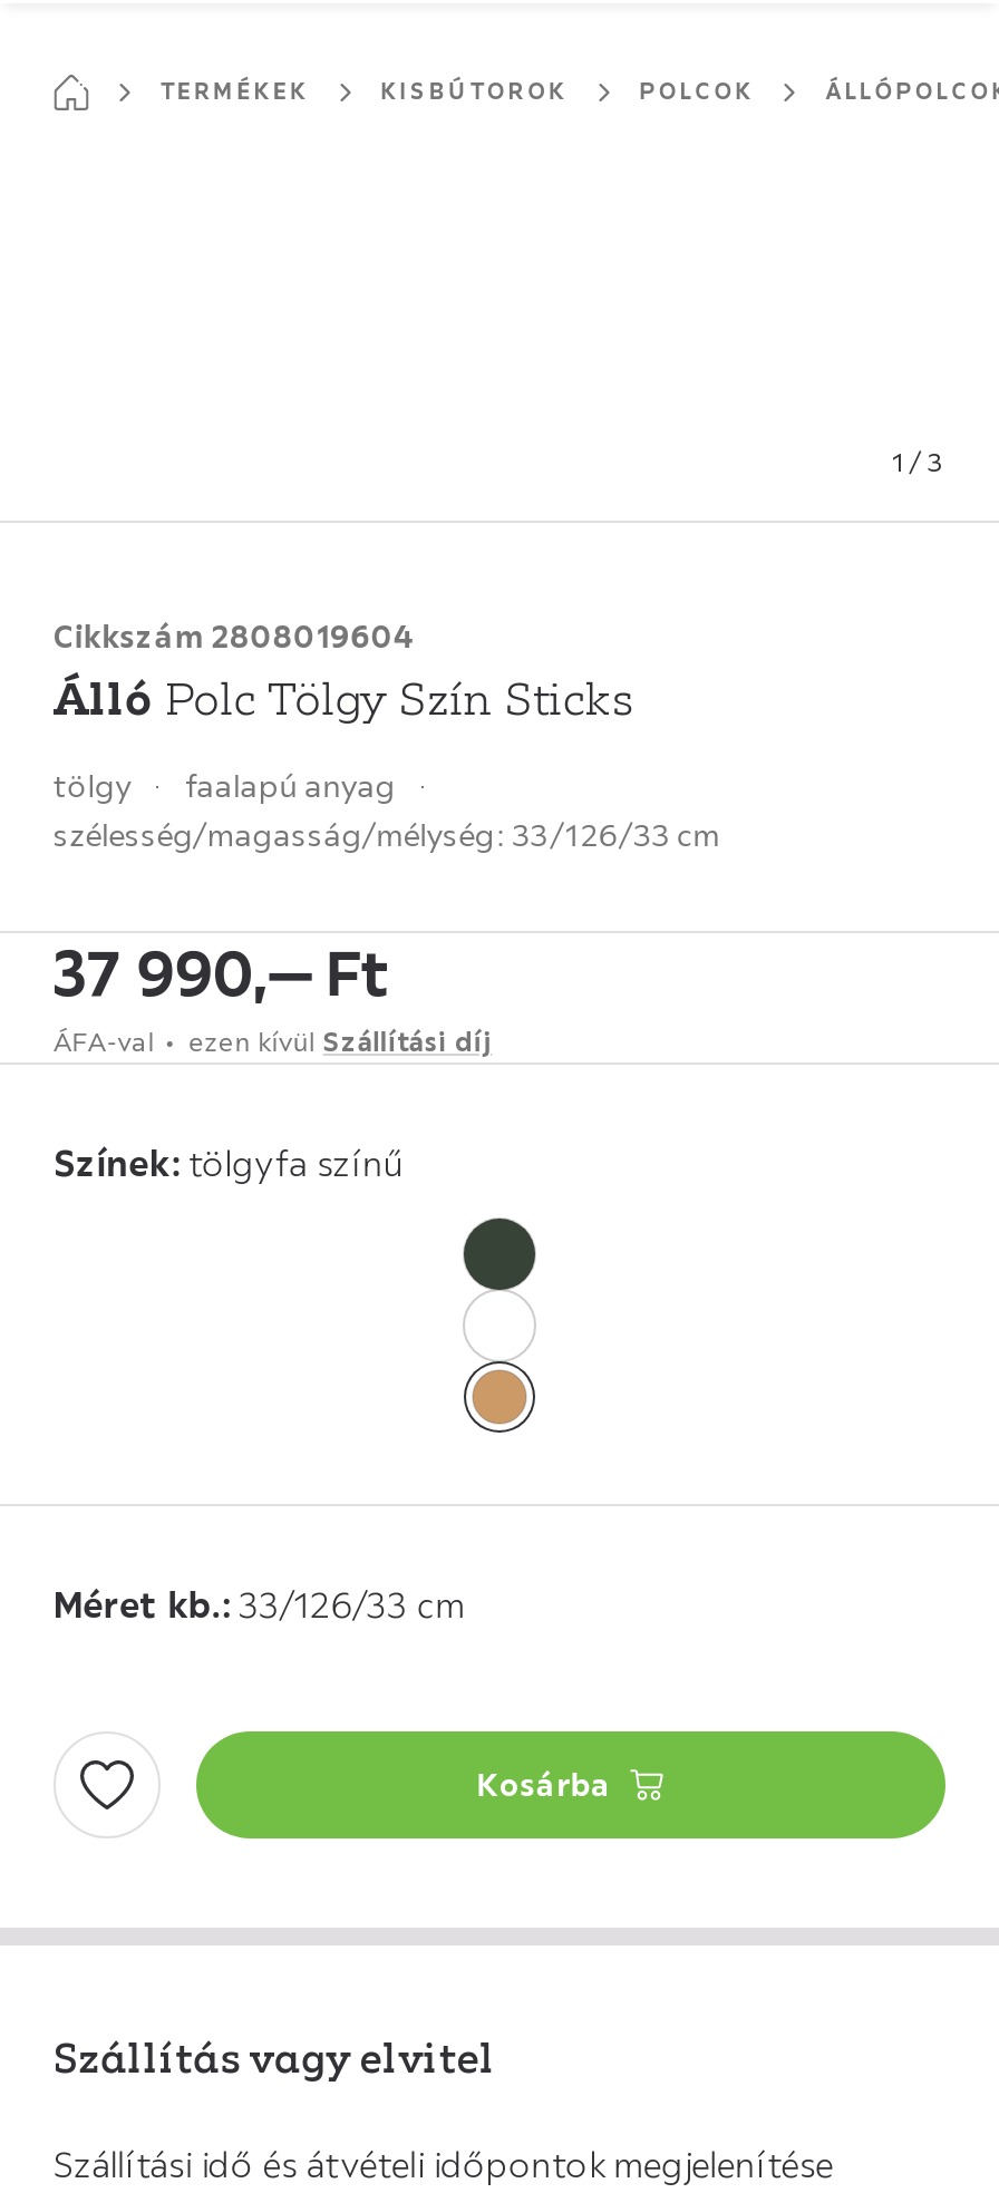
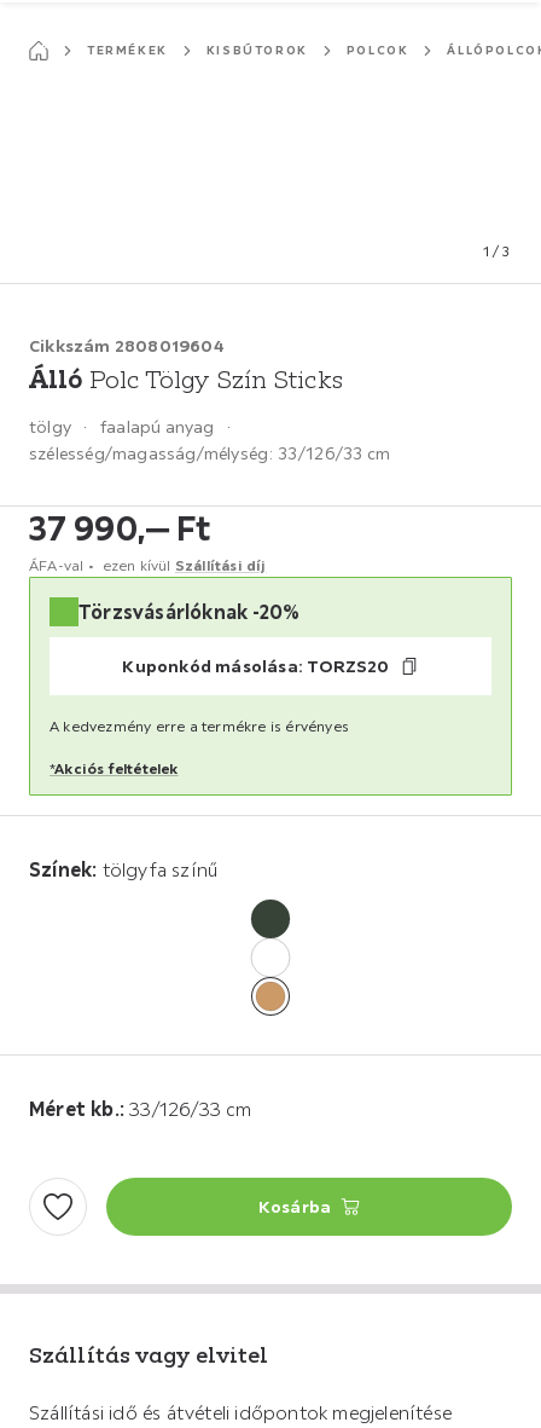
+ [image]
+ Törzsvásárlóknak -20%
+ Kuponkód másolása: TORZS20
+ A kedvezmény erre a termékre is érvényes
+ *Akciós feltételek
